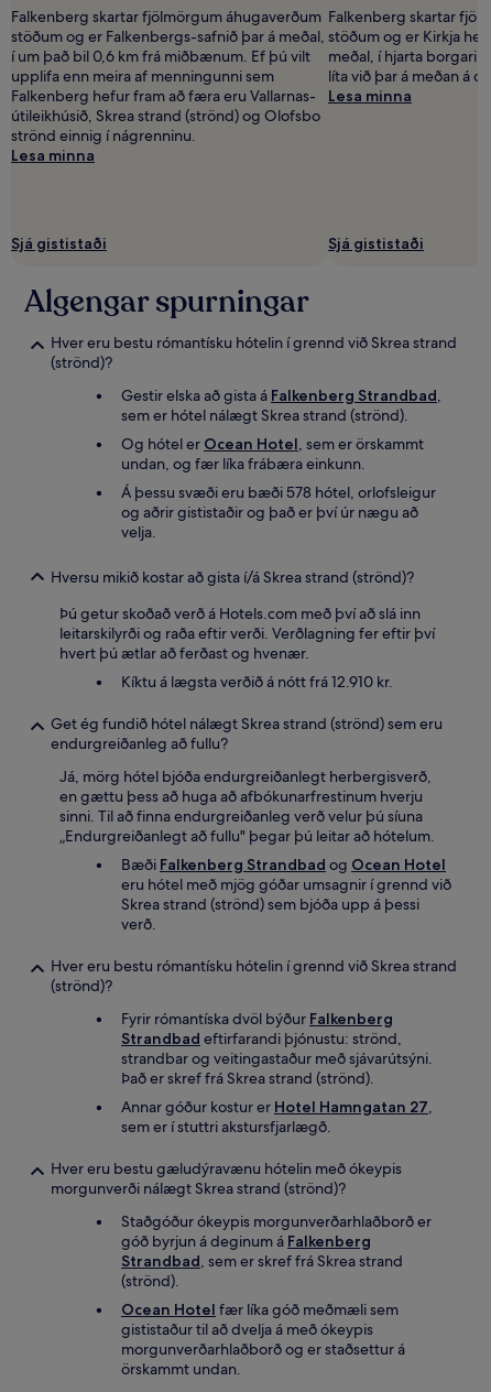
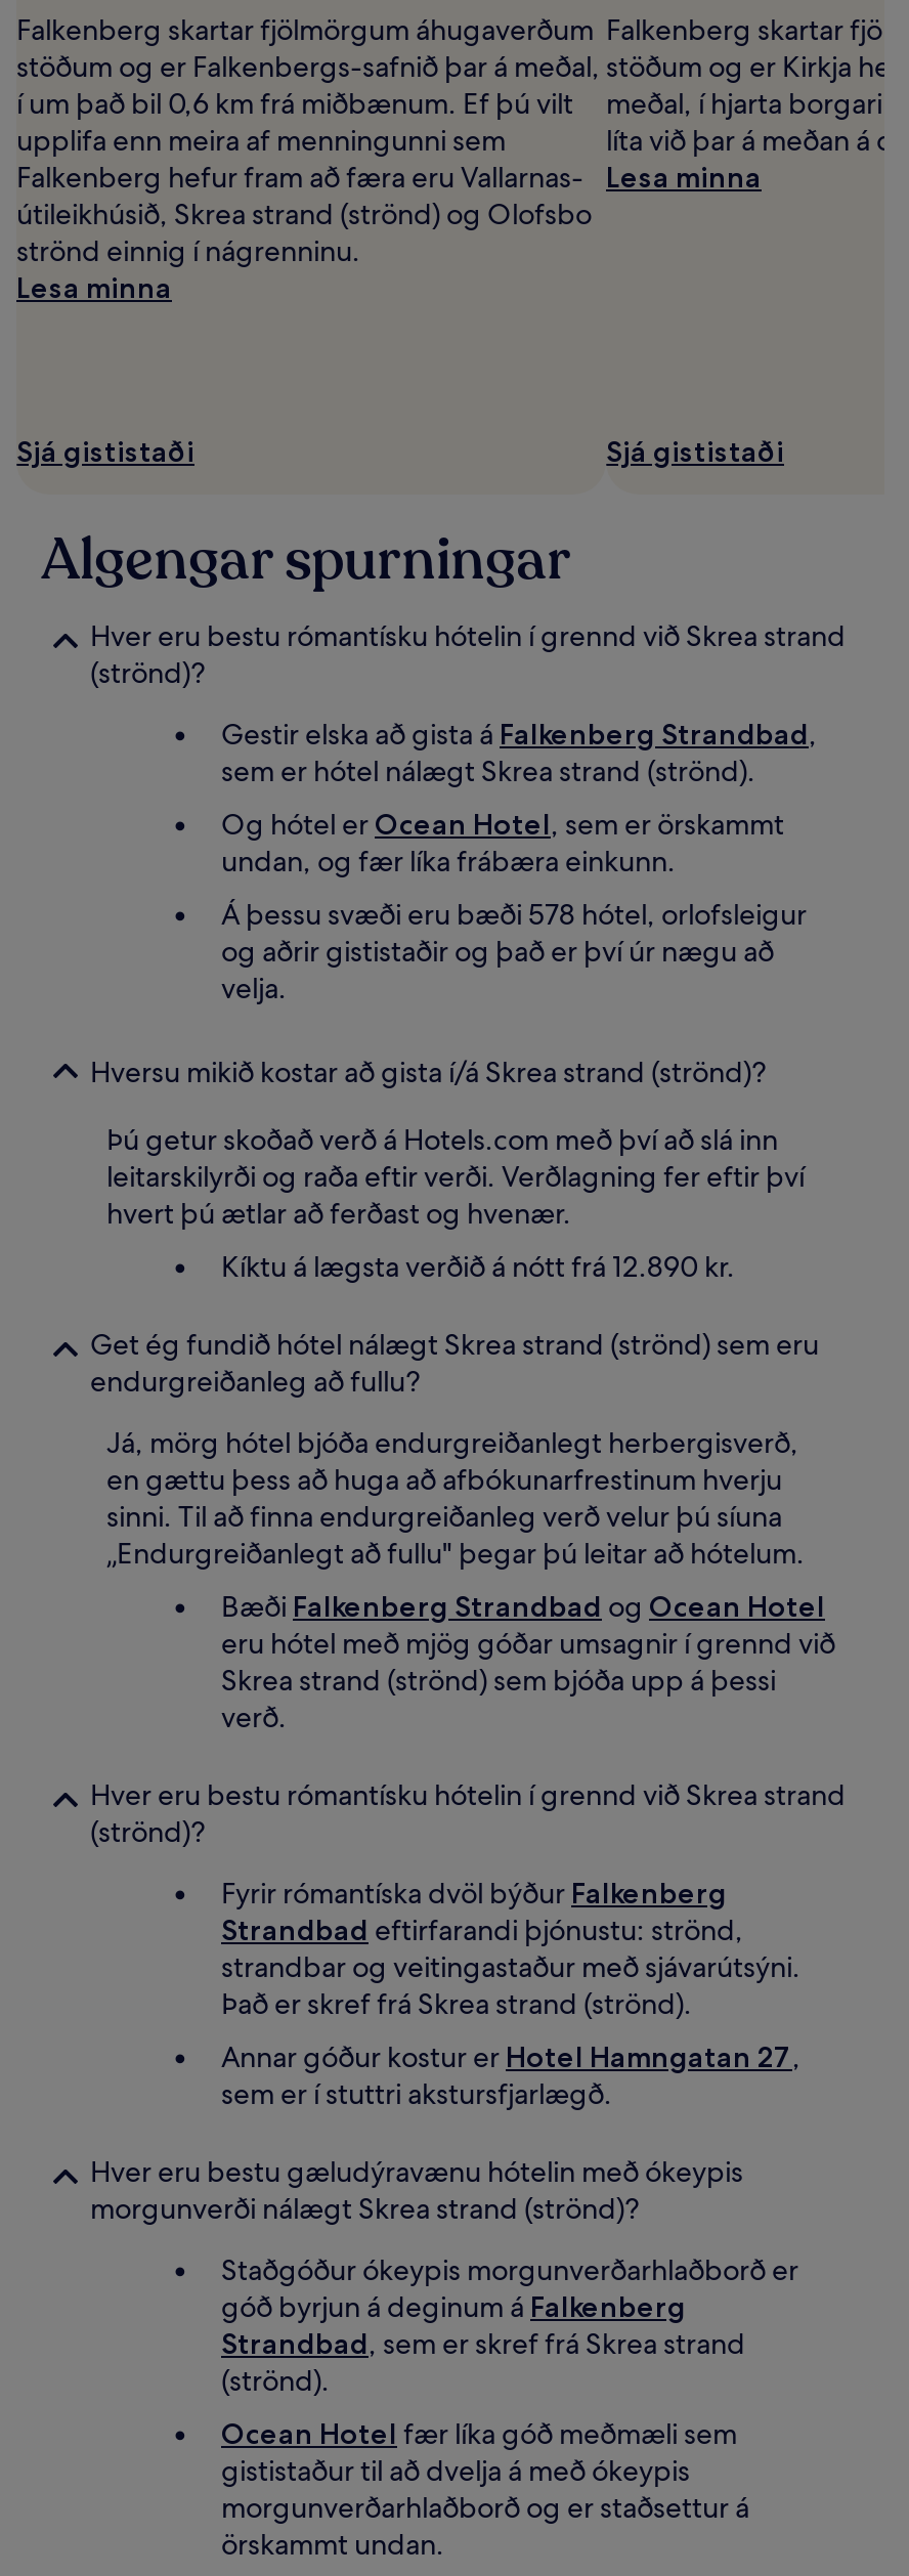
- Kíktu á lægsta verðið á nótt frá 12.910 kr.
+ Kíktu á lægsta verðið á nótt frá 12.890 kr.
